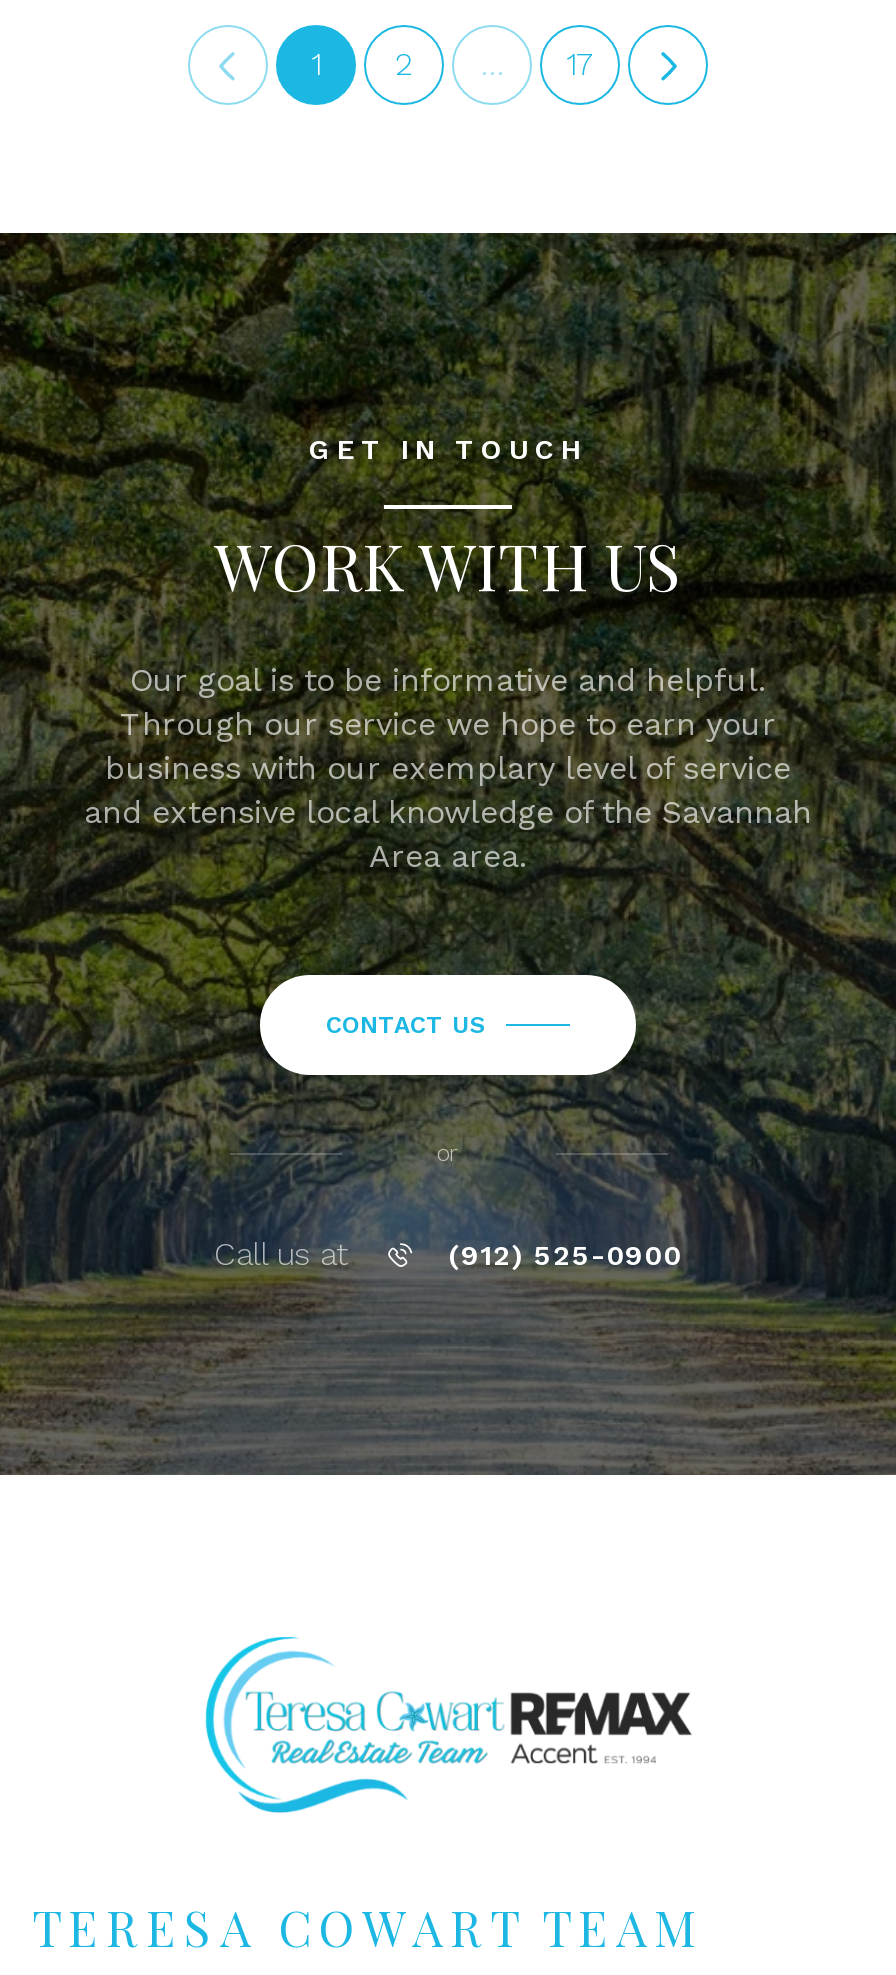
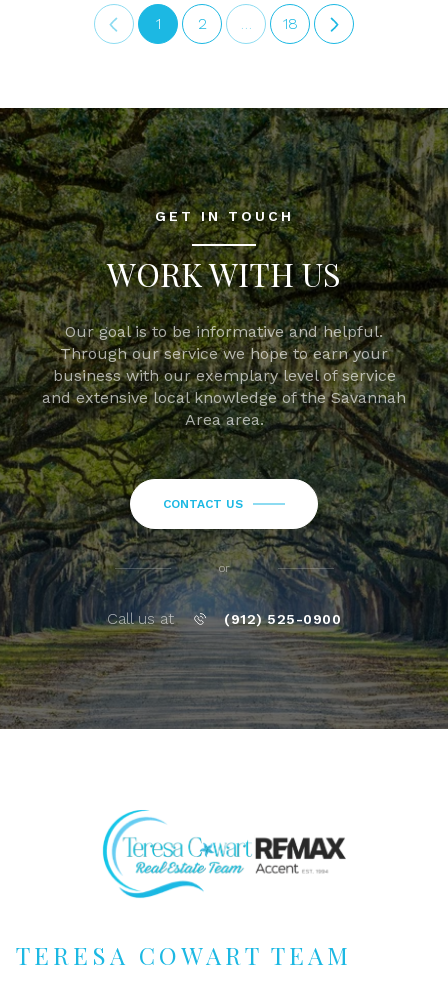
- 17
+ 18
